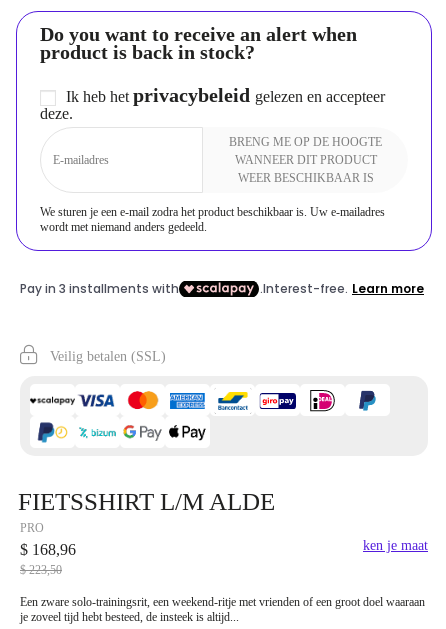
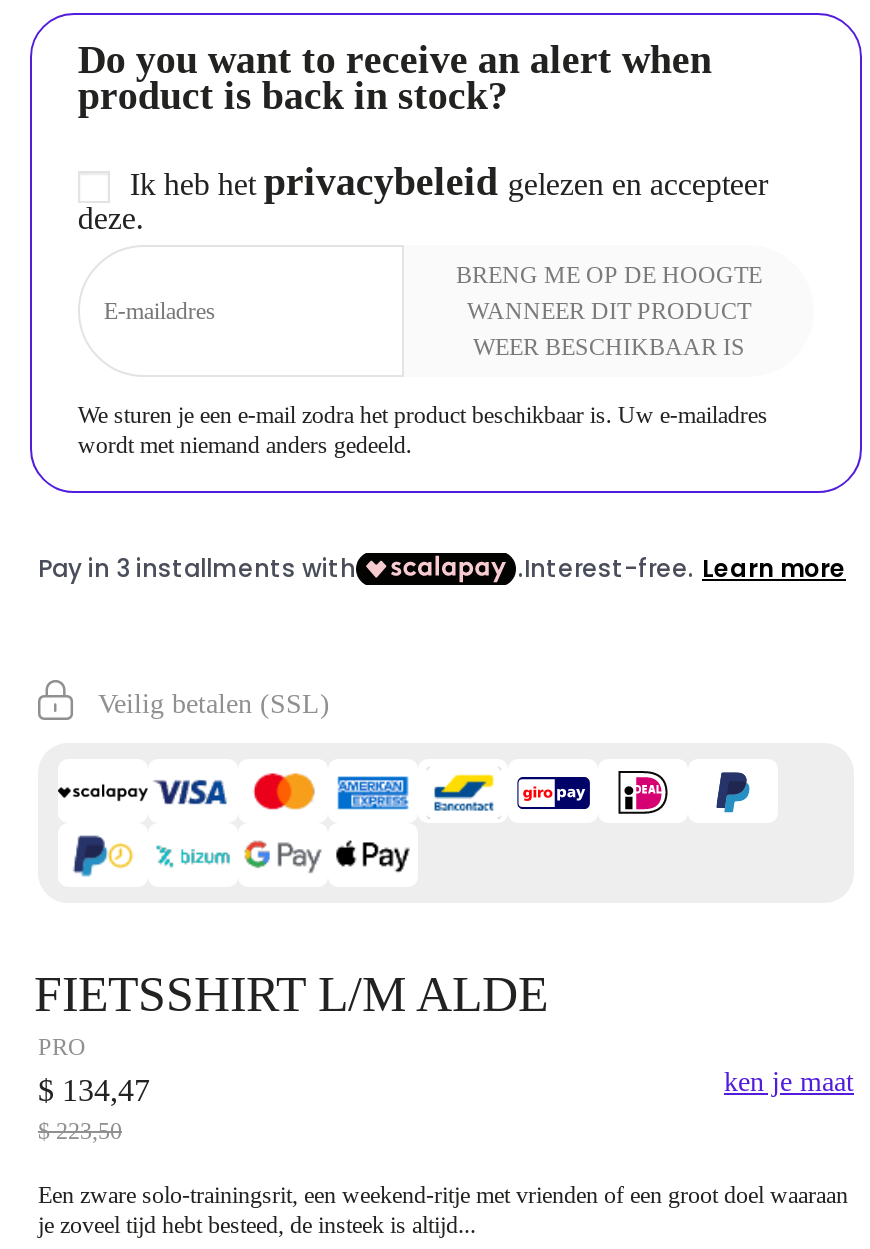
- $ 168,96
+ $ 134,47
